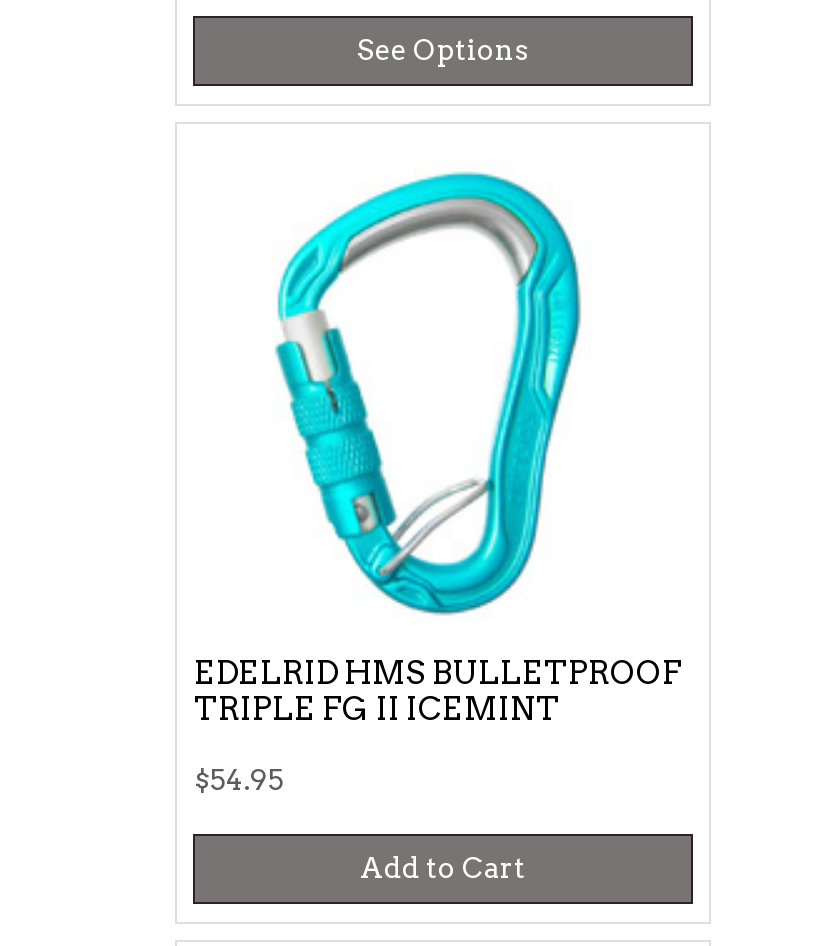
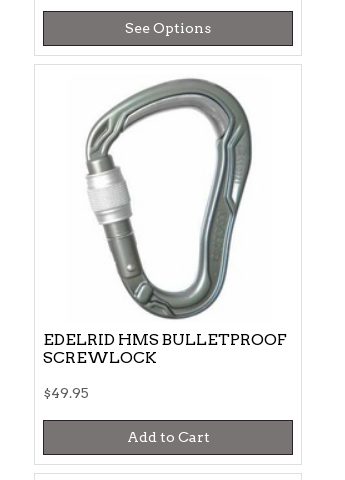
- [image]
- TRIPLE FG II ICEMINT
+ [image]
+ SCREWLOCK

- $54.95
+ $49.95
